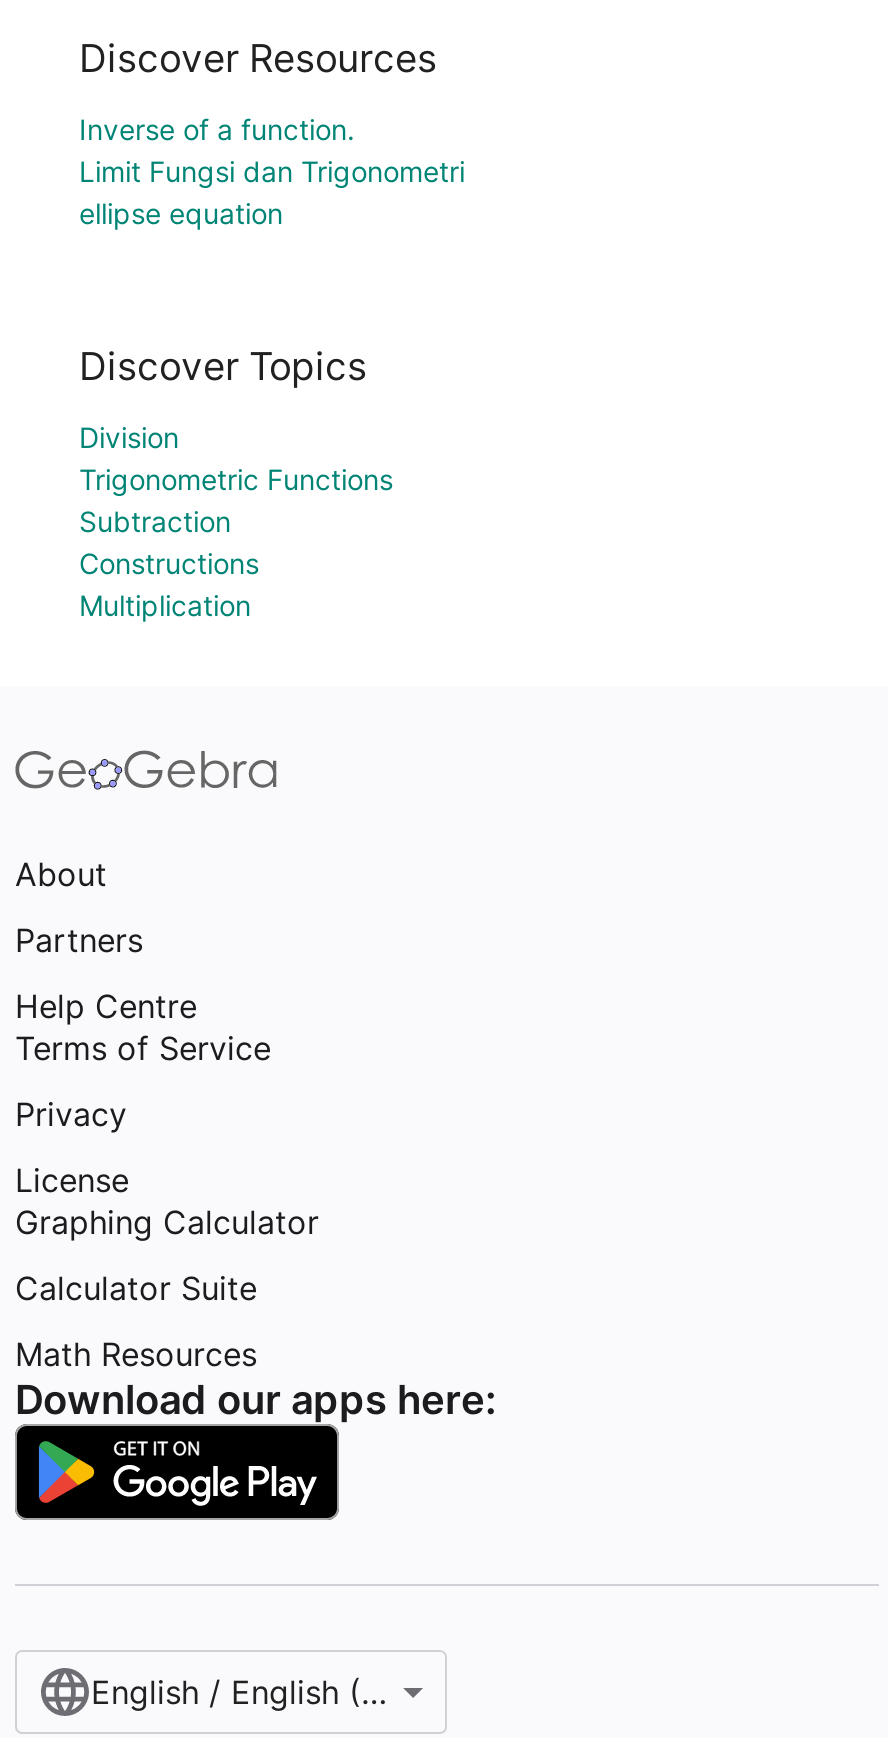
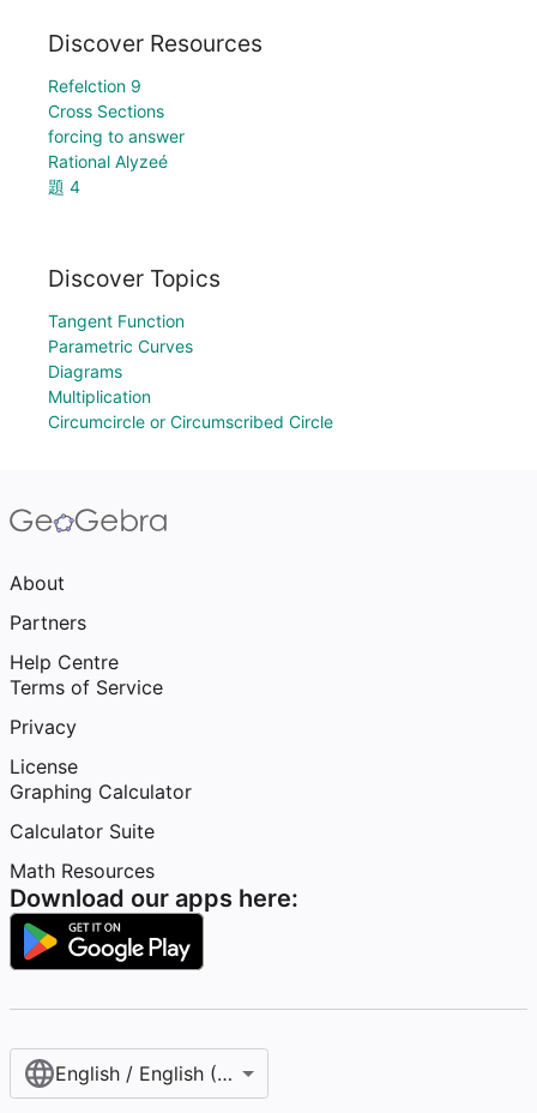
- Inverse of a function.
- Limit Fungsi dan Trigonometri
- ellipse equation
+ Refelction 9
+ Cross Sections
+ forcing to answer
+ Rational Alyzeé
+ 題 4

- Division
- Trigonometric Functions
- Subtraction
- Constructions
+ Tangent Function
+ Parametric Curves
+ Diagrams

+ Circumcircle or Circumscribed Circle
